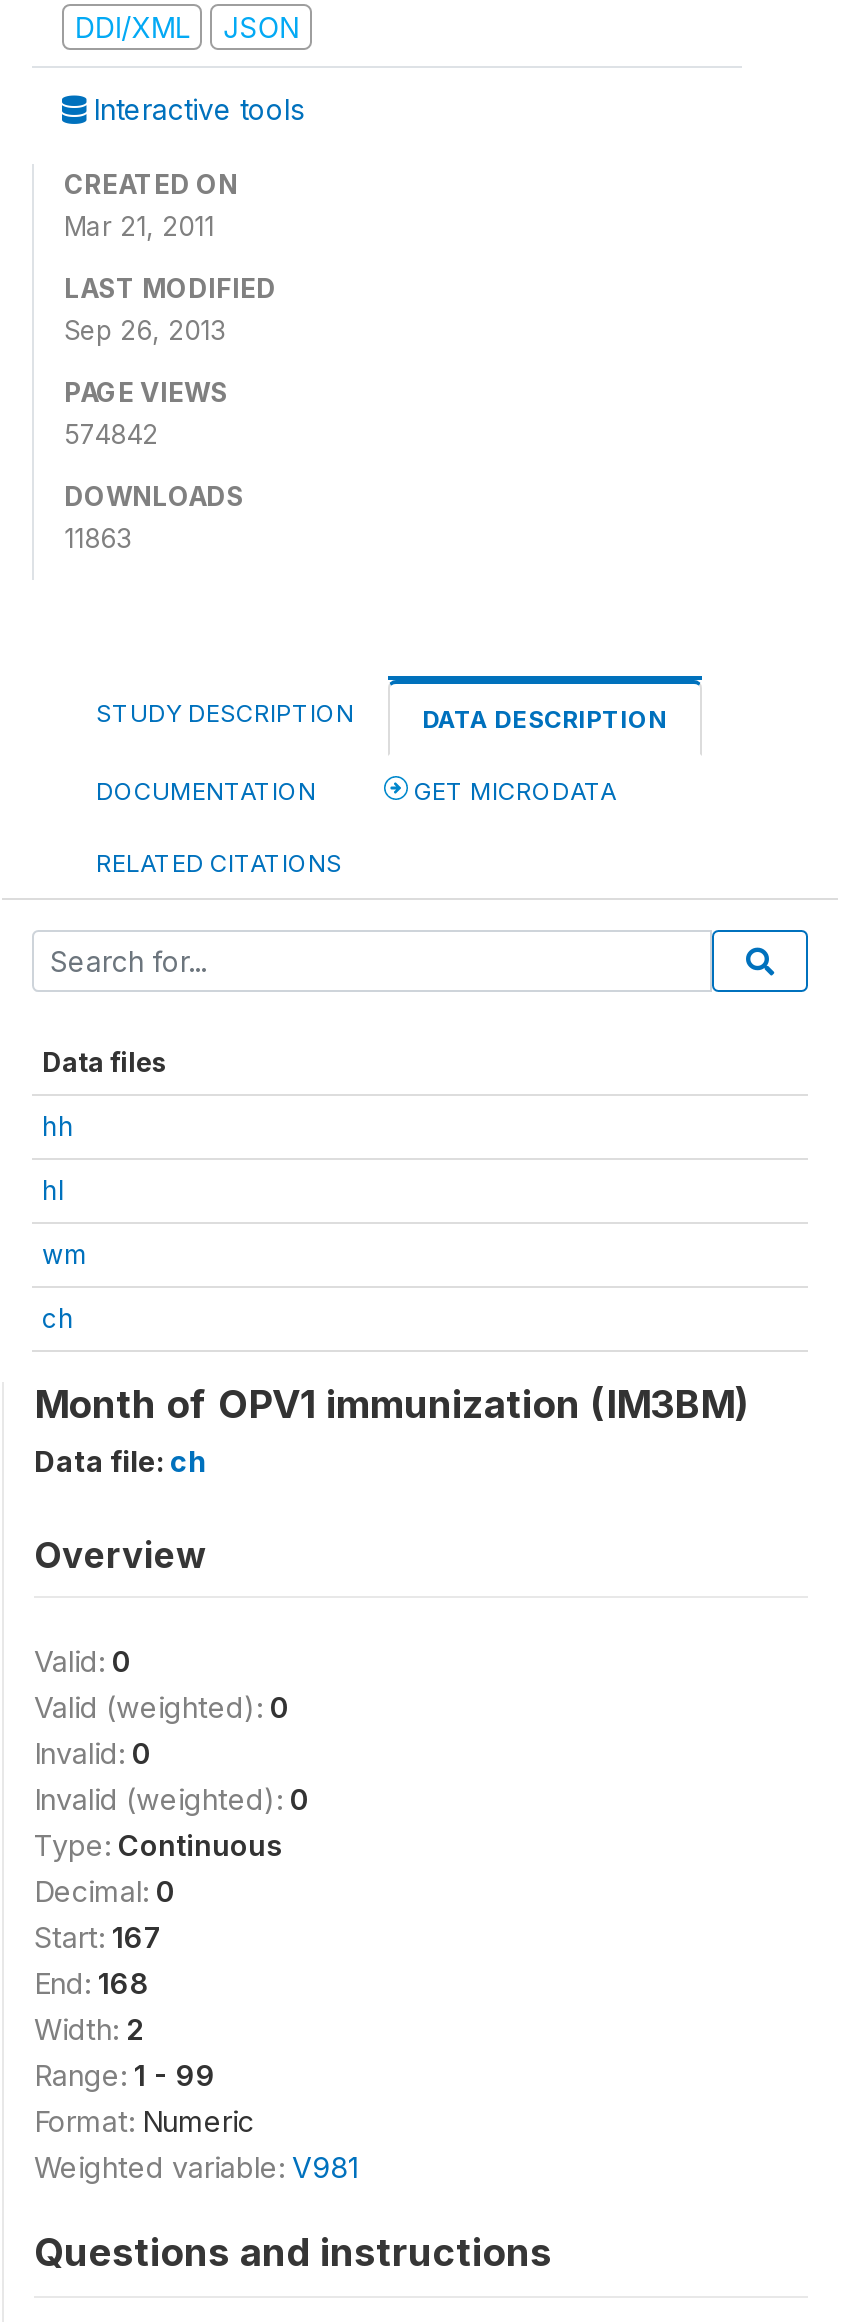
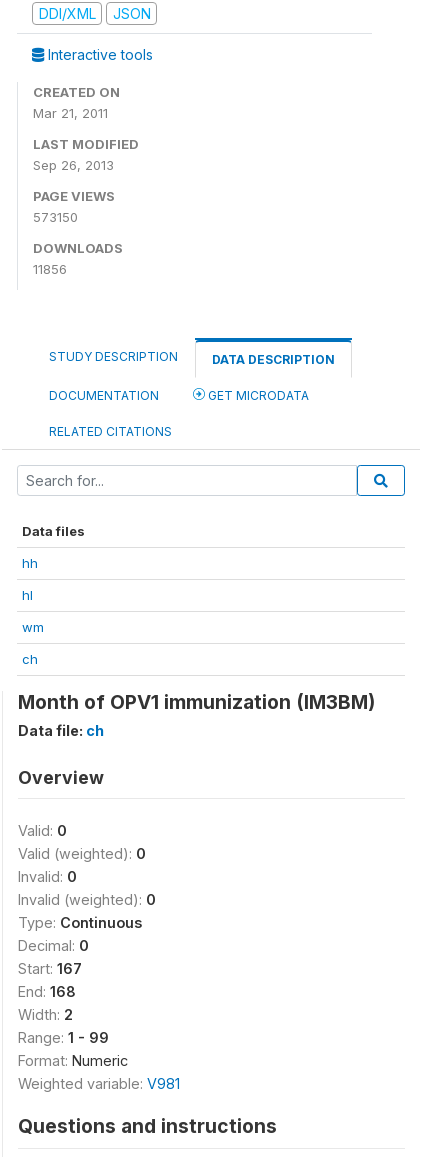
- 574842
+ 573150

- 11863
+ 11856
